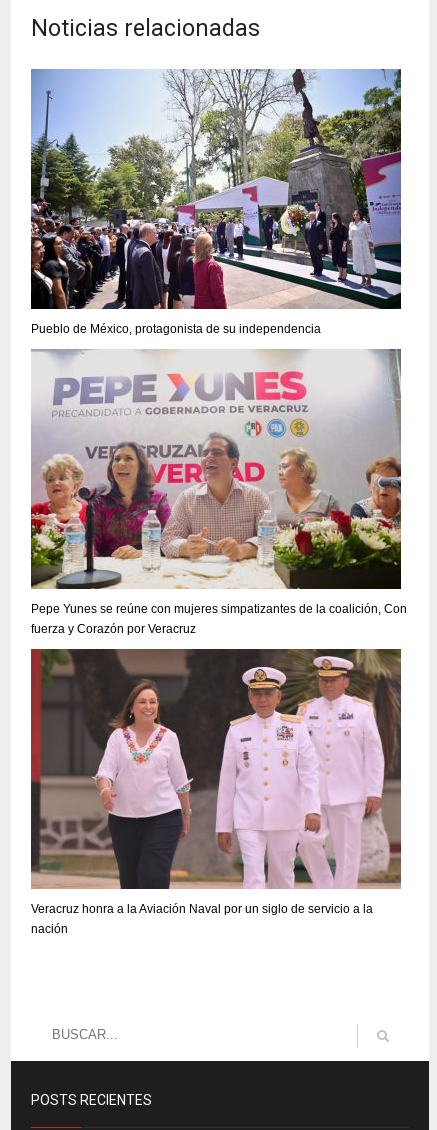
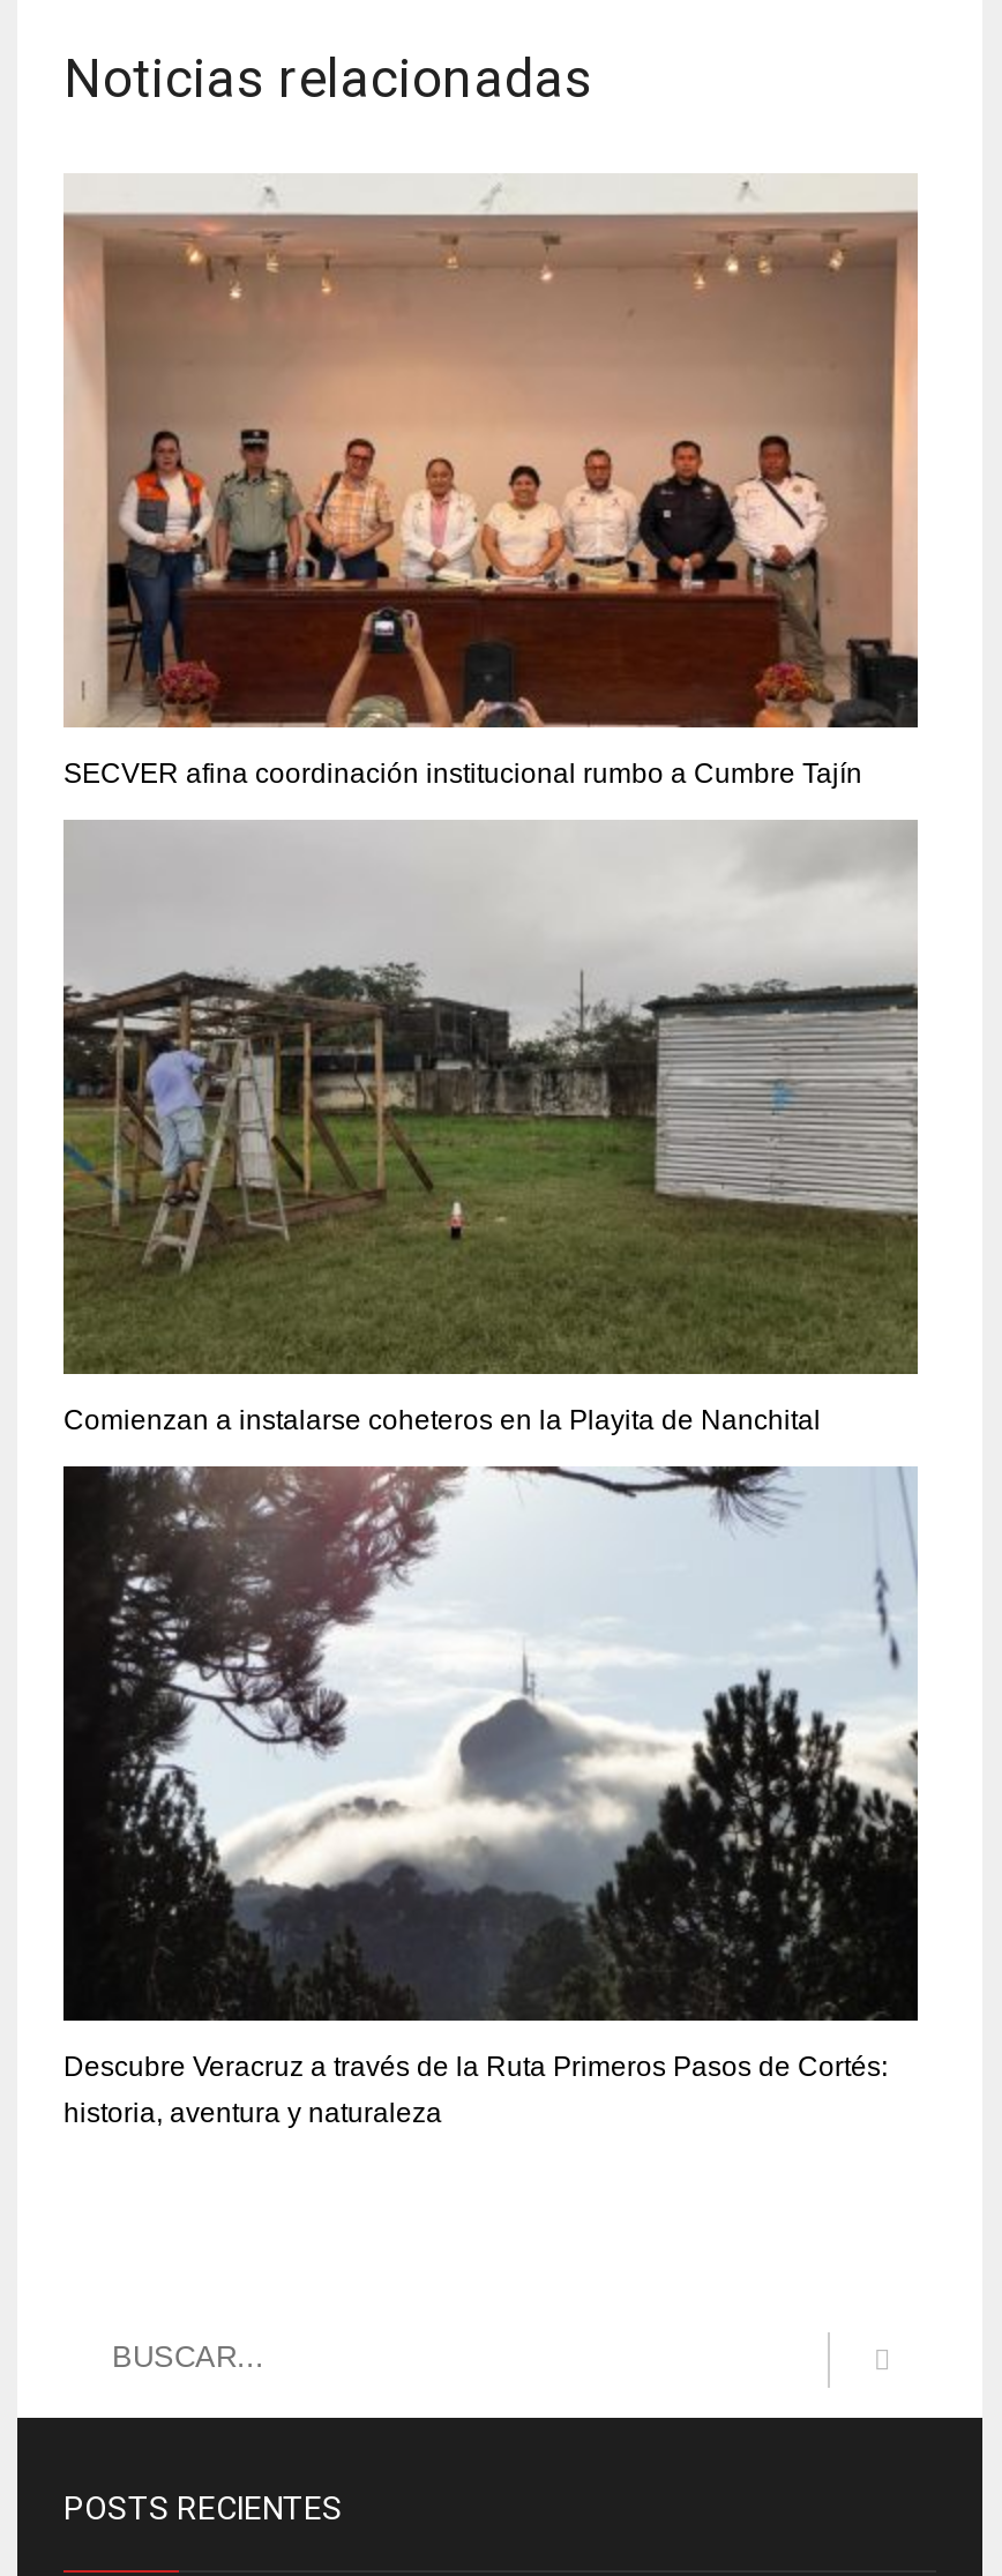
- [image]
- Pueblo de México, protagonista de su independencia
+ [image]
+ SECVER afina coordinación institucional rumbo a Cumbre Tajín

- [image]
- Pepe Yunes se reúne con mujeres simpatizantes de la coalición, Con
- fuerza y Corazón por Veracruz
+ [image]
+ Comienzan a instalarse coheteros en la Playita de Nanchital

- [image]
- Veracruz honra a la Aviación Naval por un siglo de servicio a la
- nación
+ [image]
+ Descubre Veracruz a través de la Ruta Primeros Pasos de Cortés:
+ historia, aventura y naturaleza
